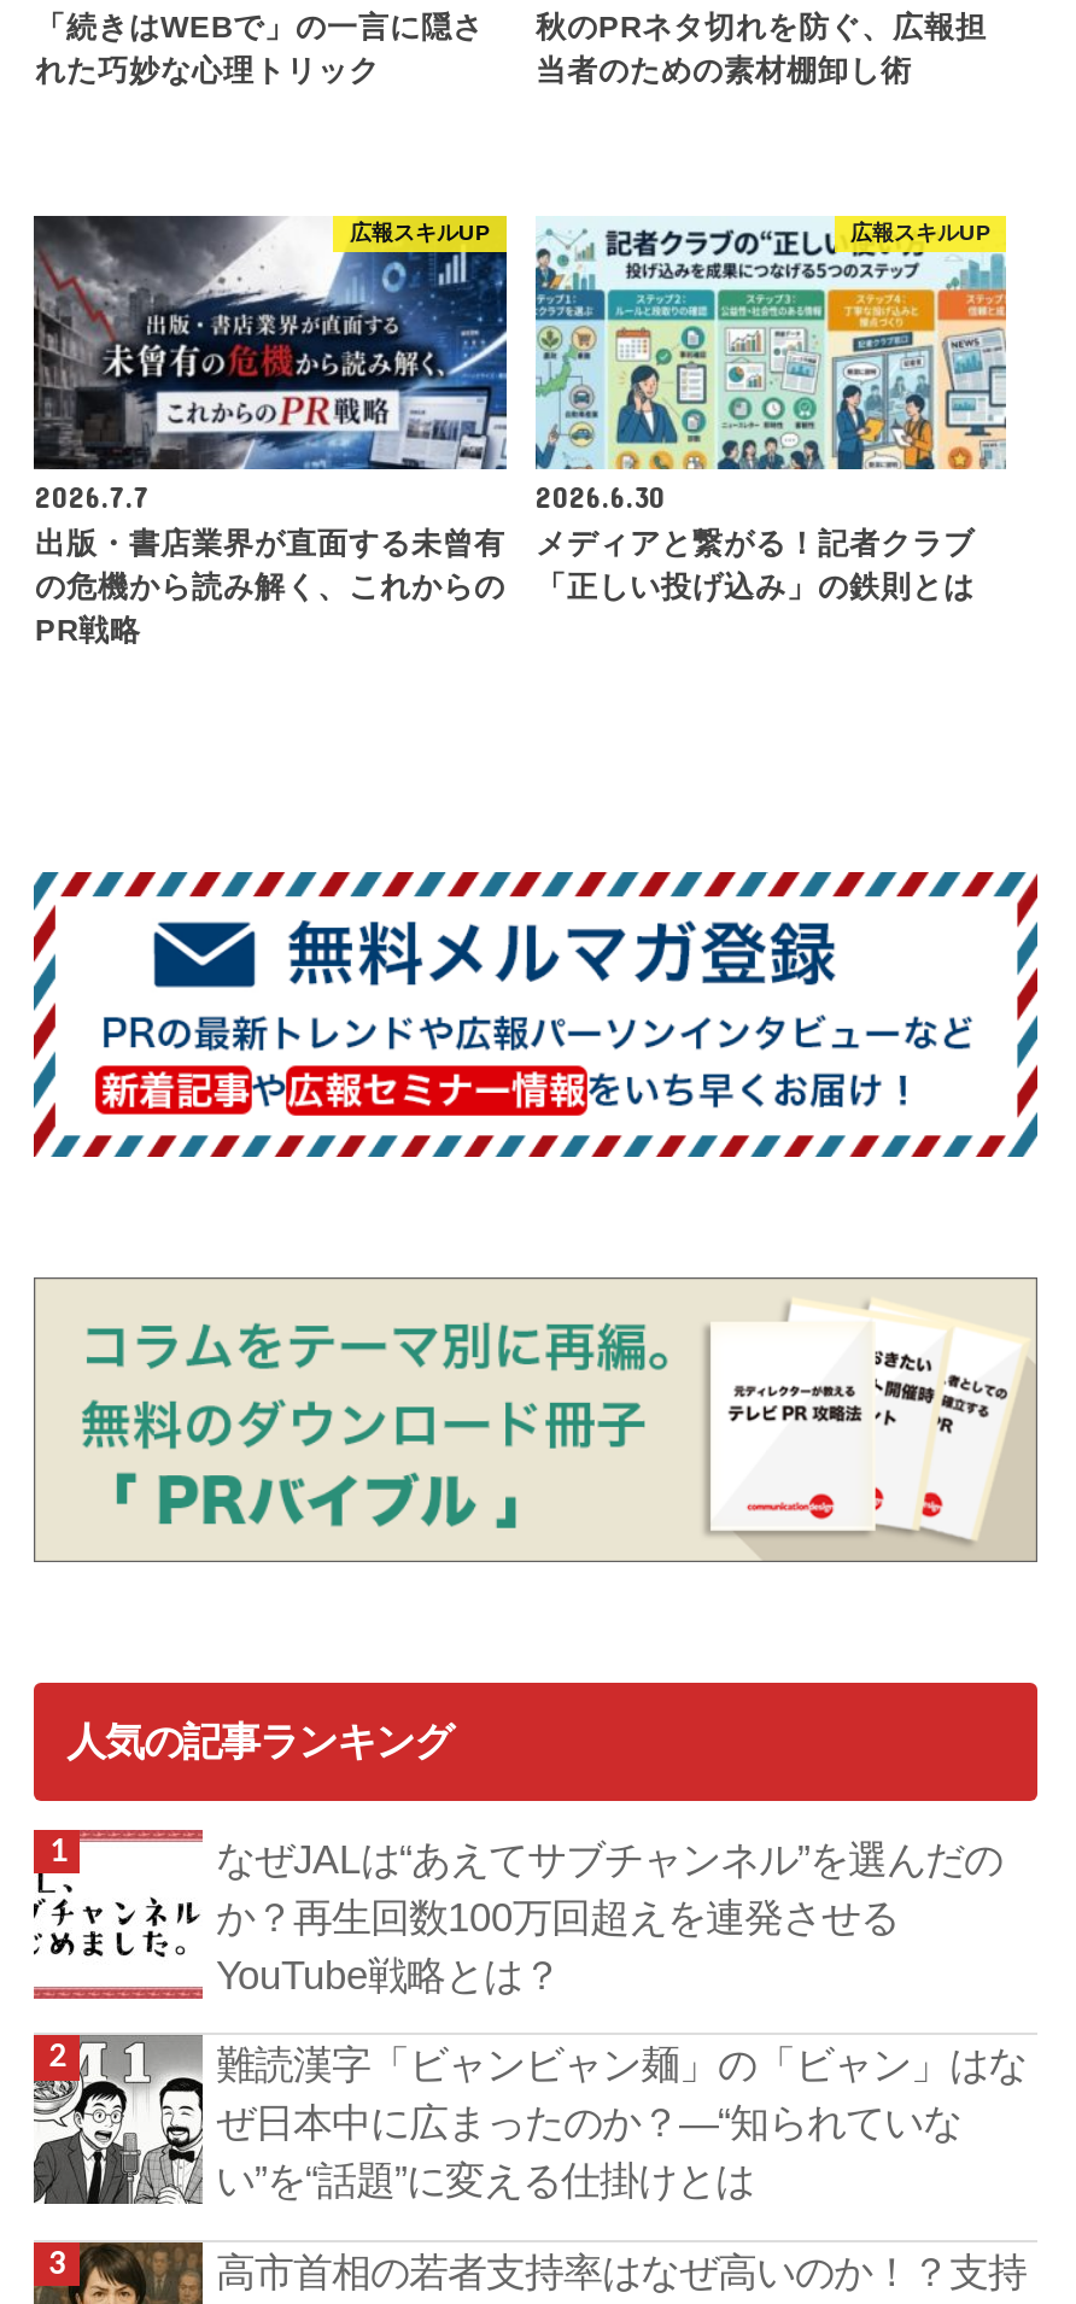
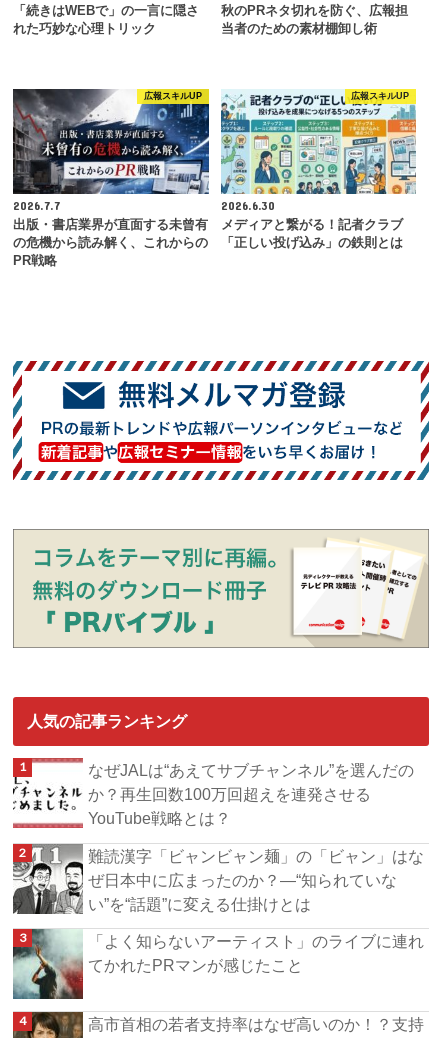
+ [image]
+ 「よく知らないアーティスト」のライブに連れ
+ てかれたPRマンが感じたこと
